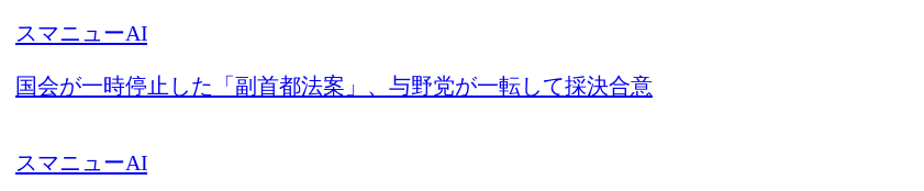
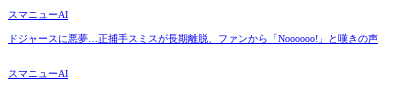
- 国会が一時停止した「副首都法案」、与野党が一転して採決合意
+ ドジャースに悪夢…正捕手スミスが長期離脱、ファンから「Noooooo!」と嘆きの声
